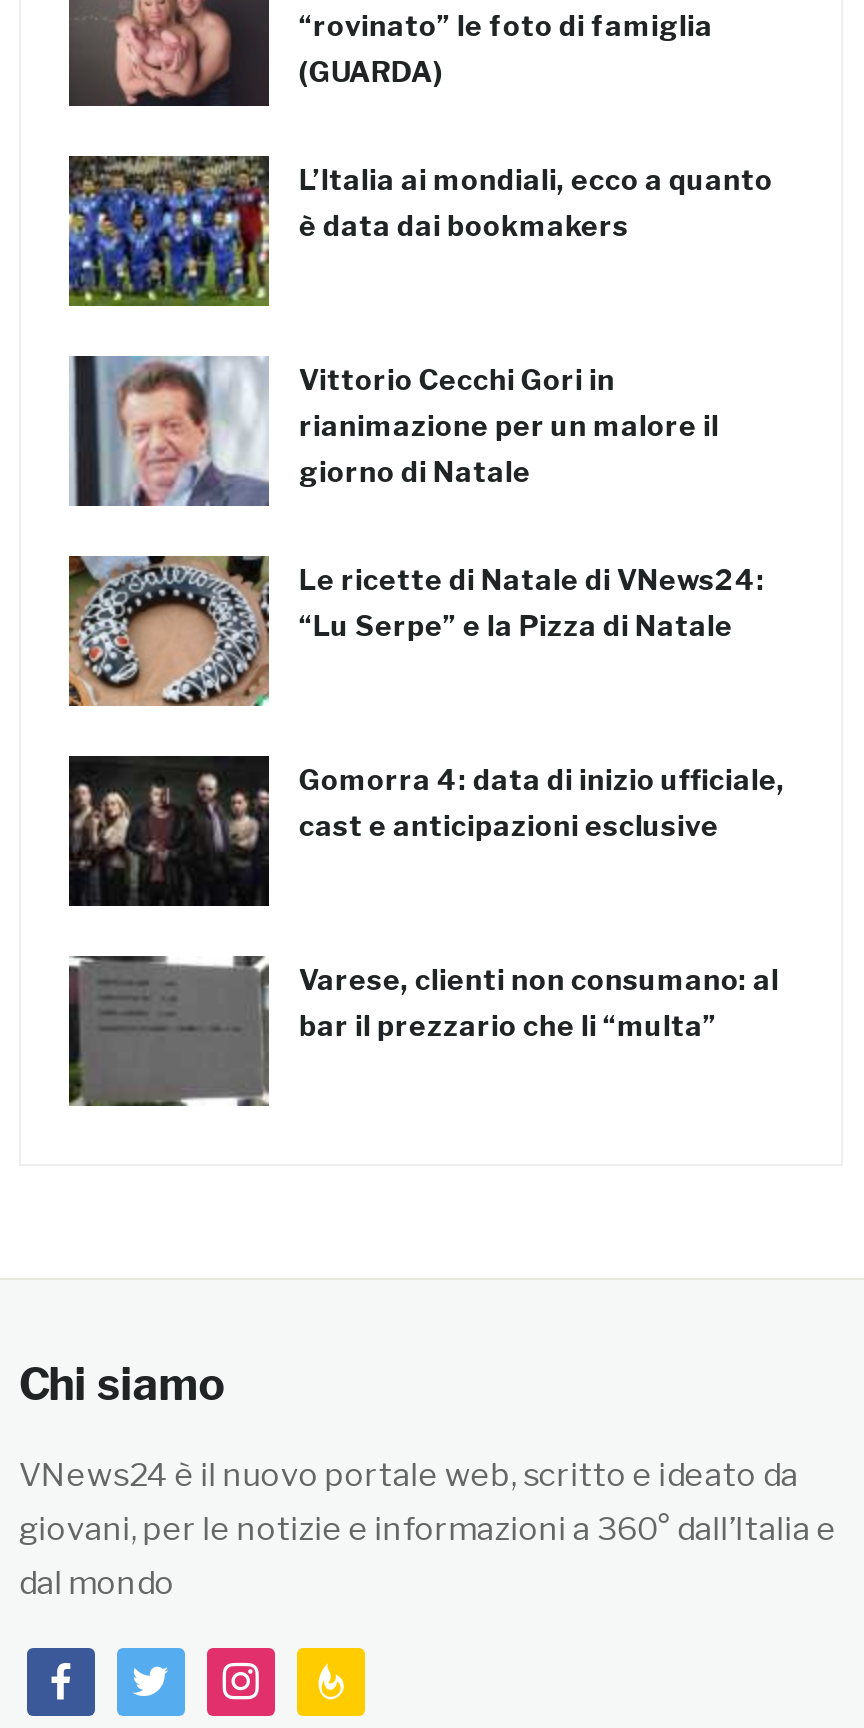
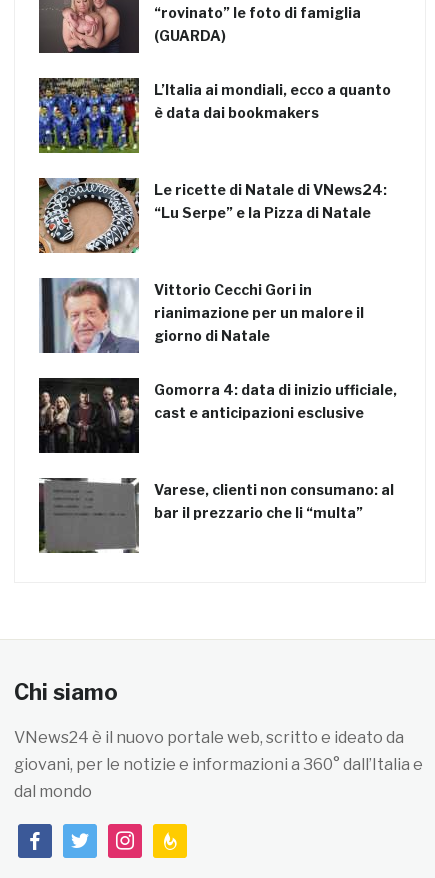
moved down: [image] | Vittorio Cecchi Gori in | rianimazione per un malore il | giorno di Natale

moved up: [image] | Le ricette di Natale di VNews24: | “Lu Serpe” e la Pizza di Natale
